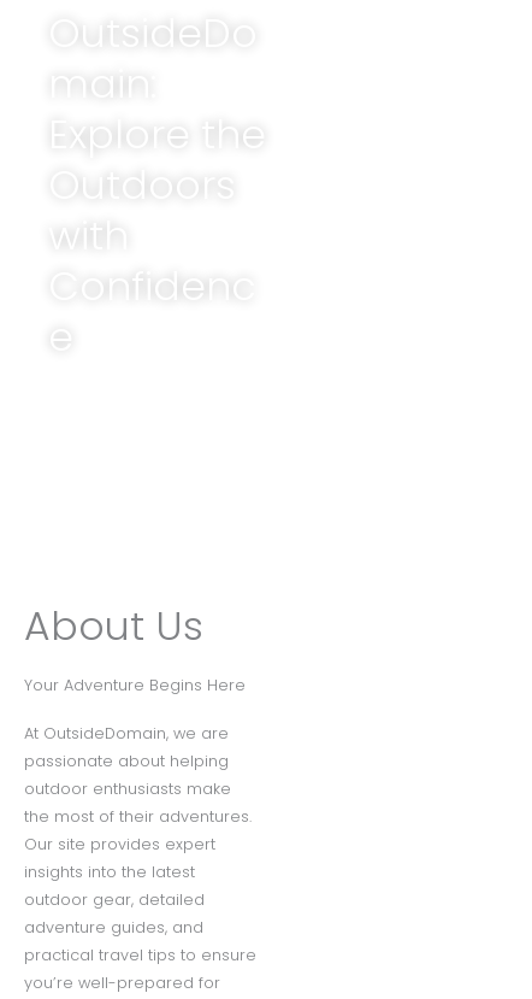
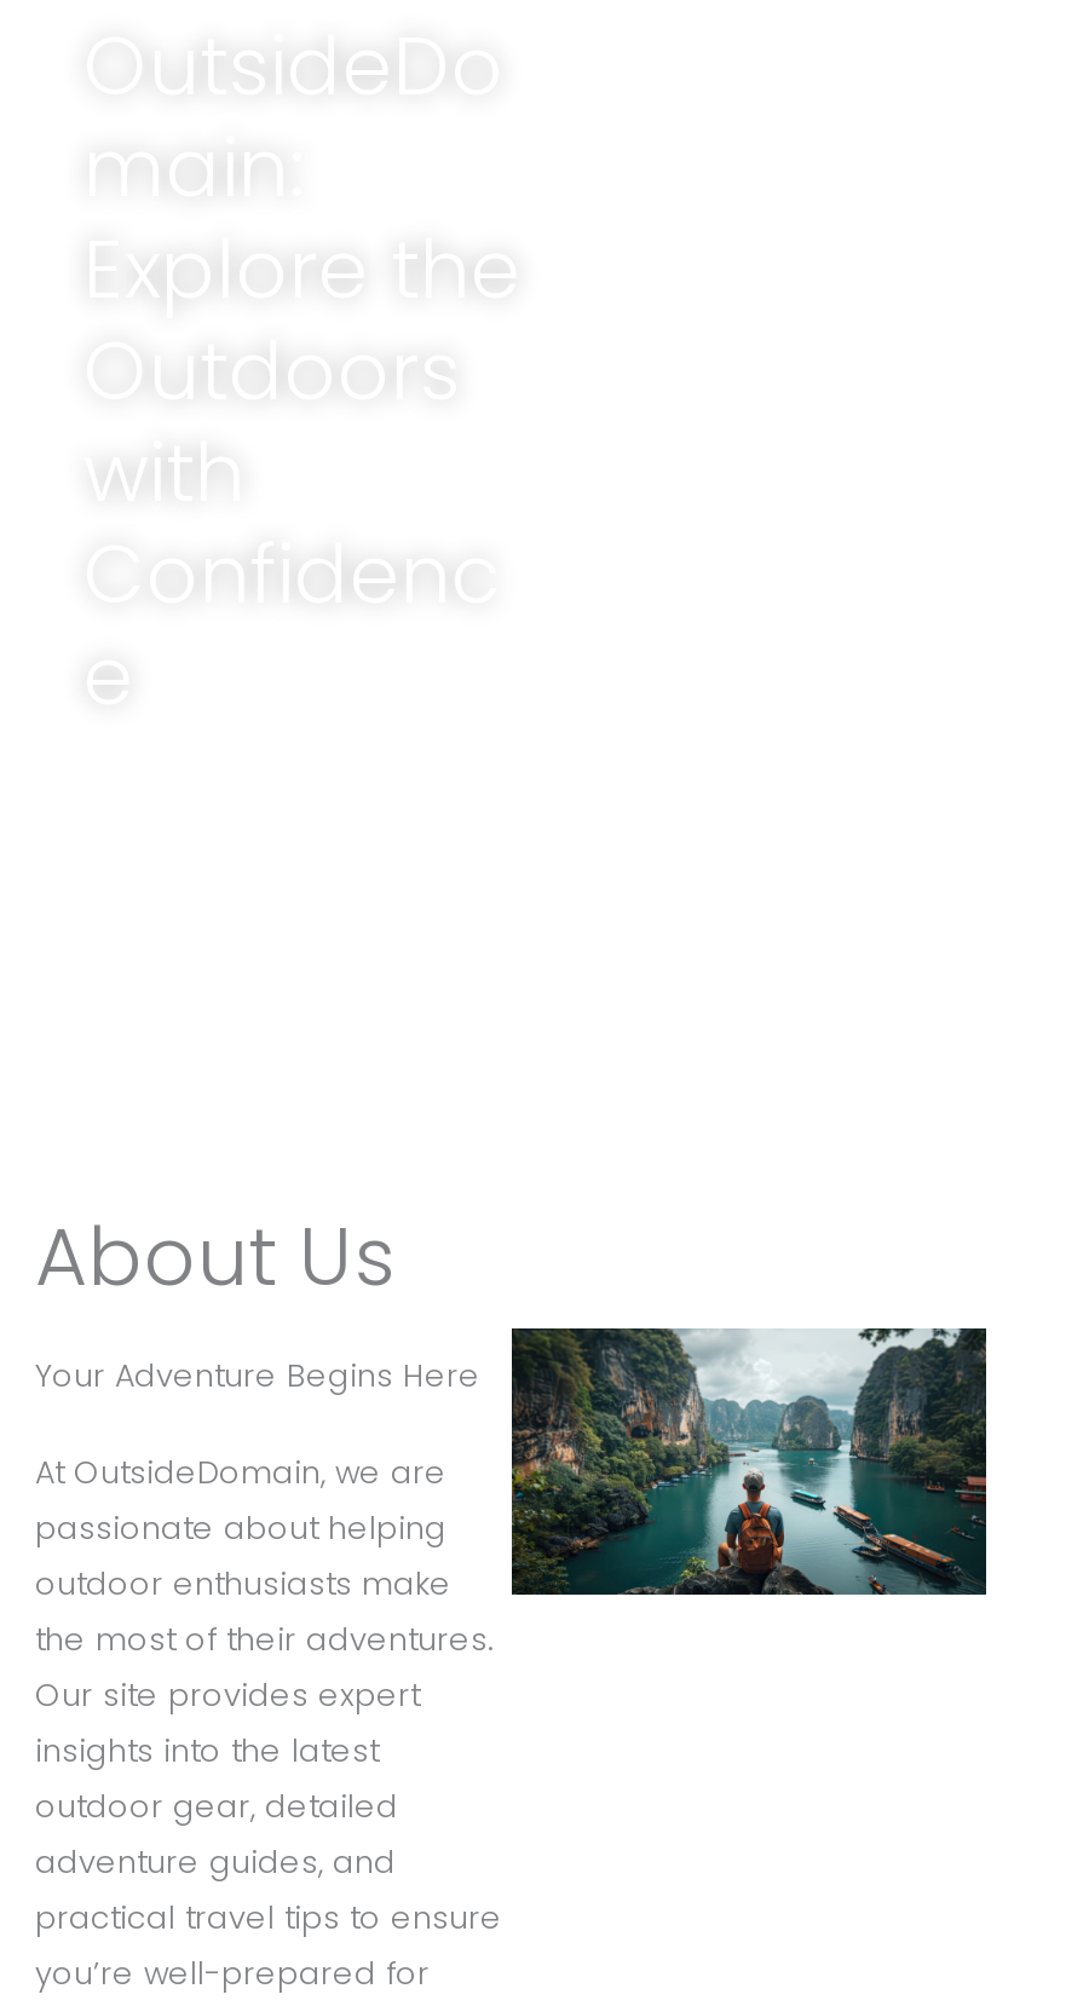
+ [image]
